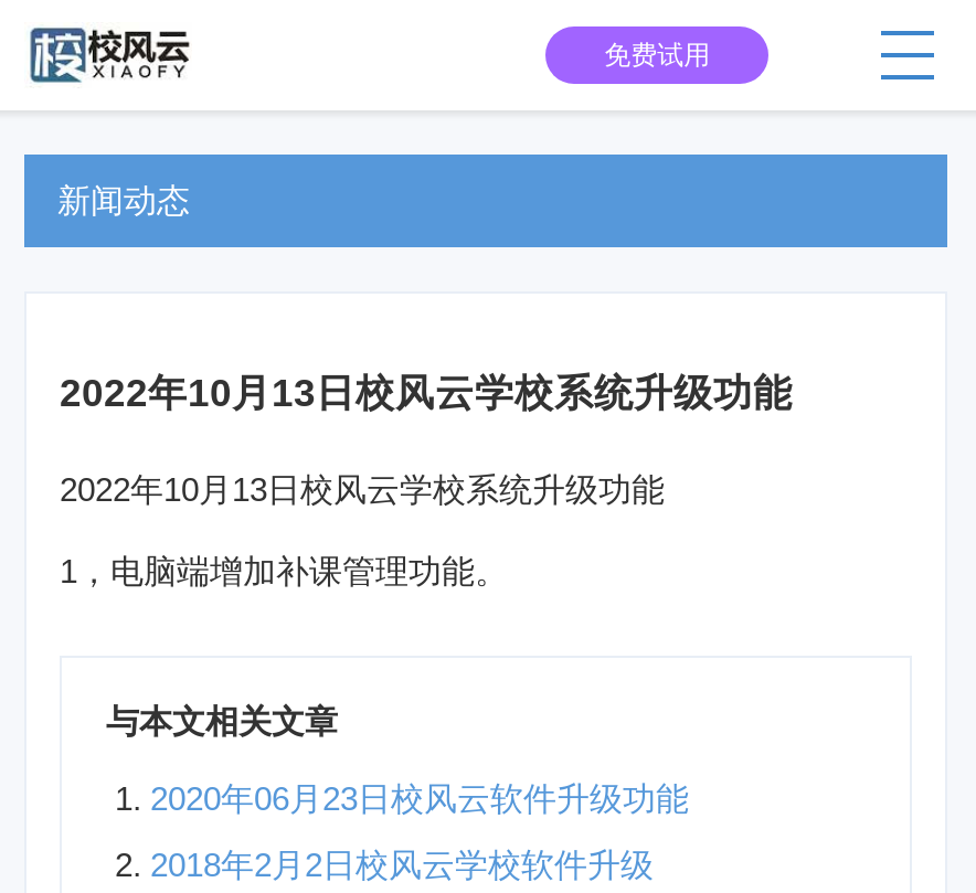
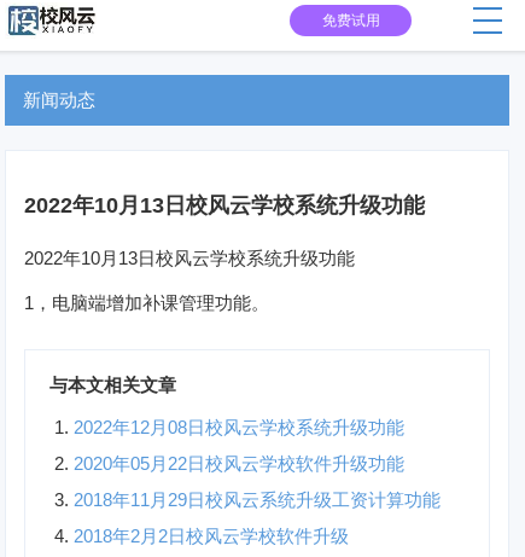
- 2020年06月23日校风云软件升级功能
+ 2022年12月08日校风云学校系统升级功能
+ 2020年05月22日校风云学校软件升级功能
+ 2018年11月29日校风云系统升级工资计算功能
